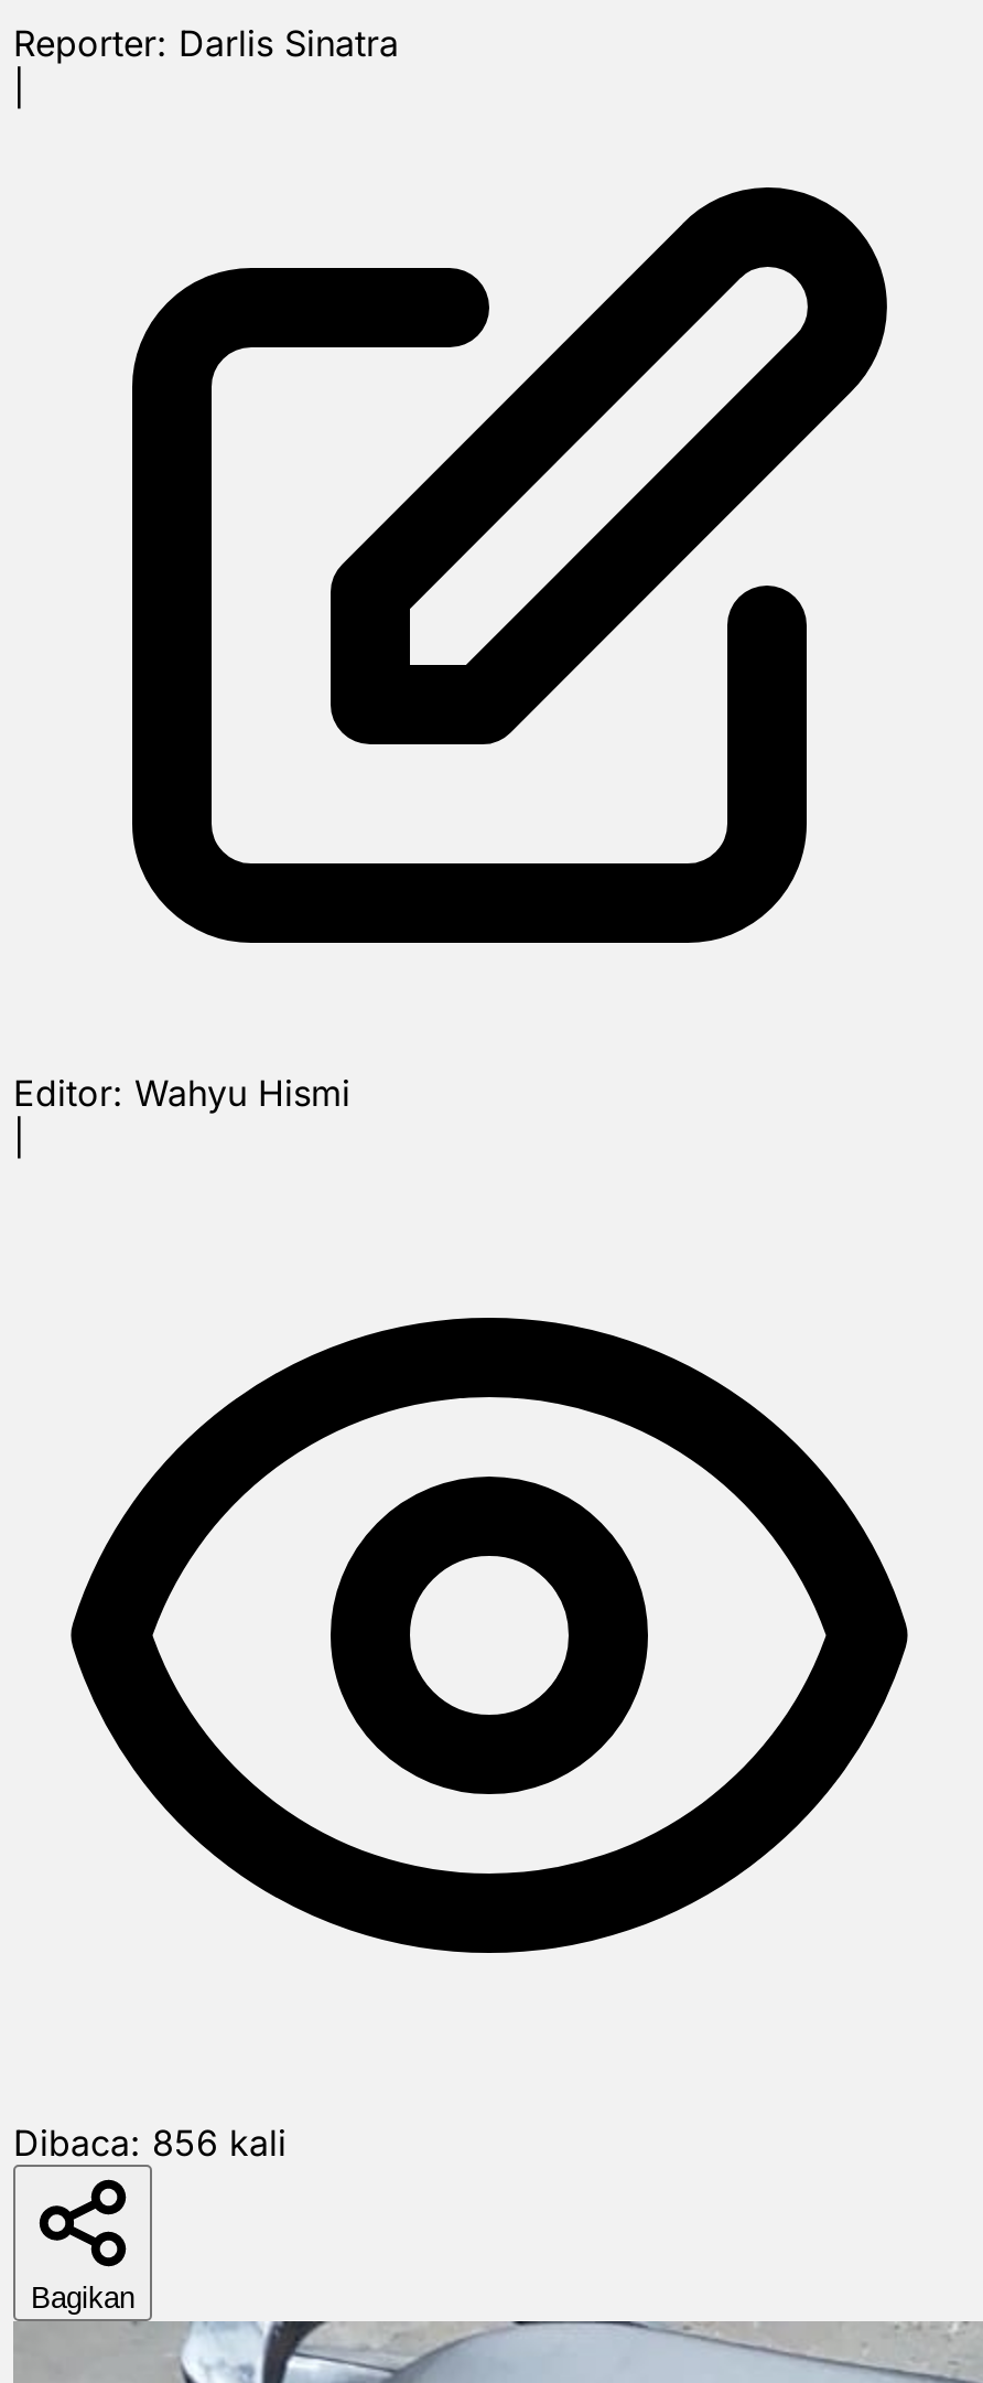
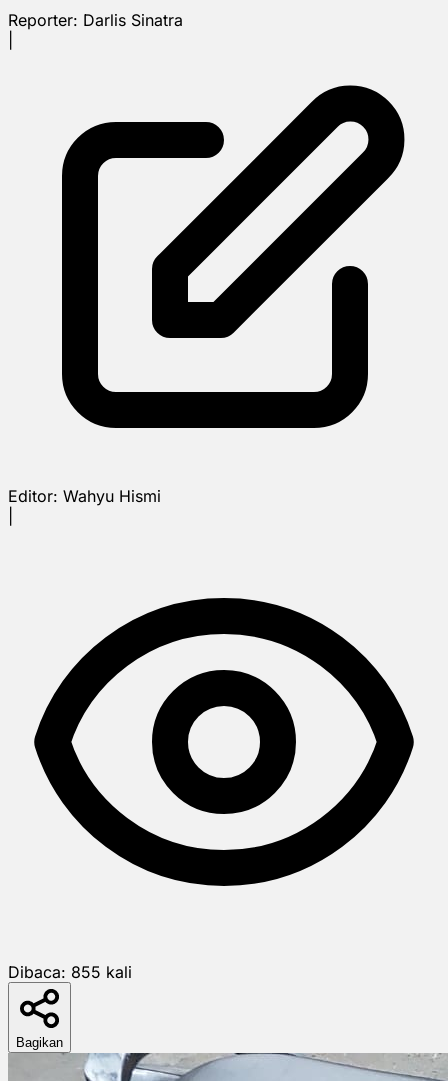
- Dibaca: 856 kali
+ Dibaca: 855 kali
